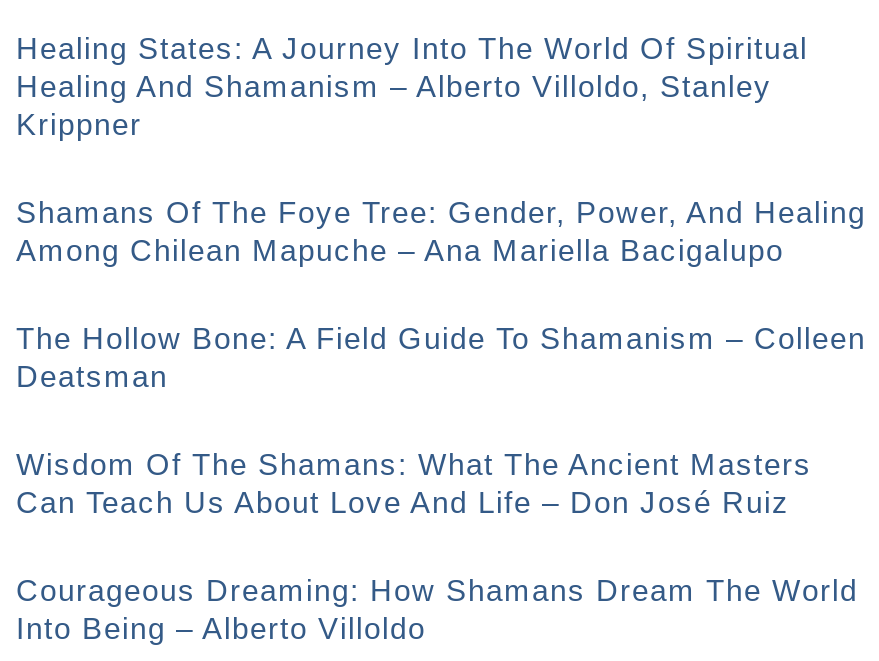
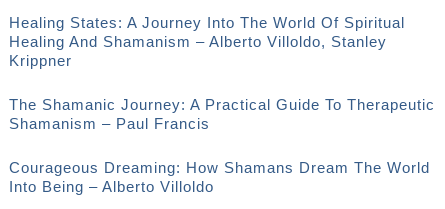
- Shamans Of The Foye Tree: Gender, Power, And Healing
- Among Chilean Mapuche – Ana Mariella Bacigalupo
- The Hollow Bone: A Field Guide To Shamanism – Colleen
- Deatsman
- Wisdom Of The Shamans: What The Ancient Masters
- Can Teach Us About Love And Life – Don José Ruiz
+ The Shamanic Journey: A Practical Guide To Therapeutic
+ Shamanism – Paul Francis
